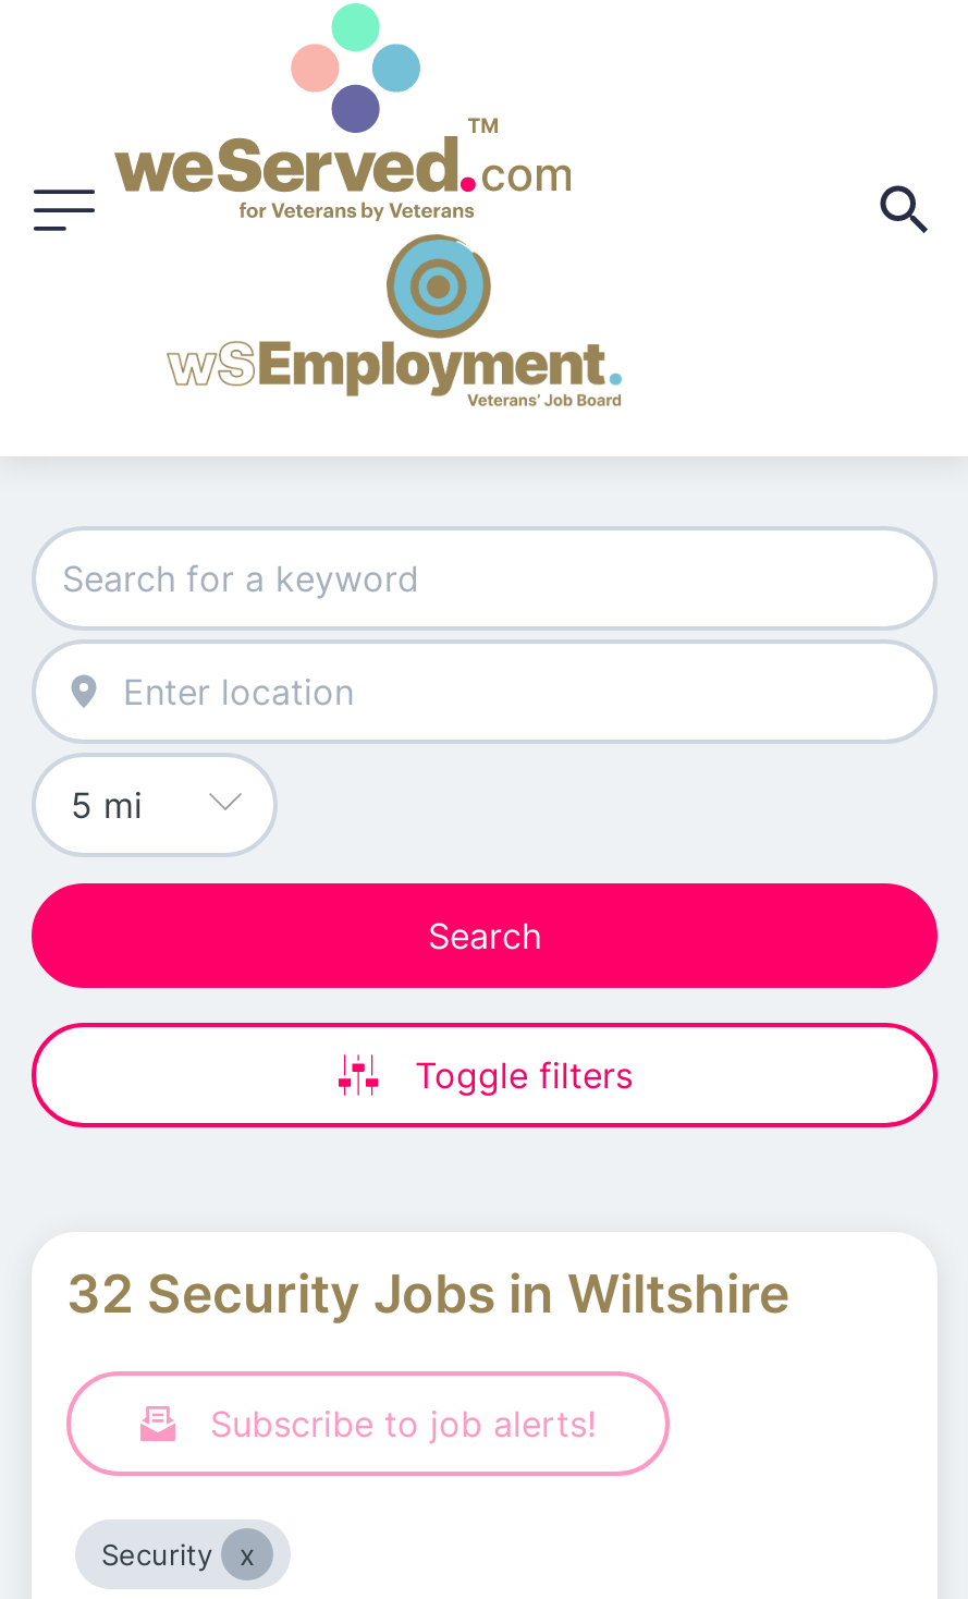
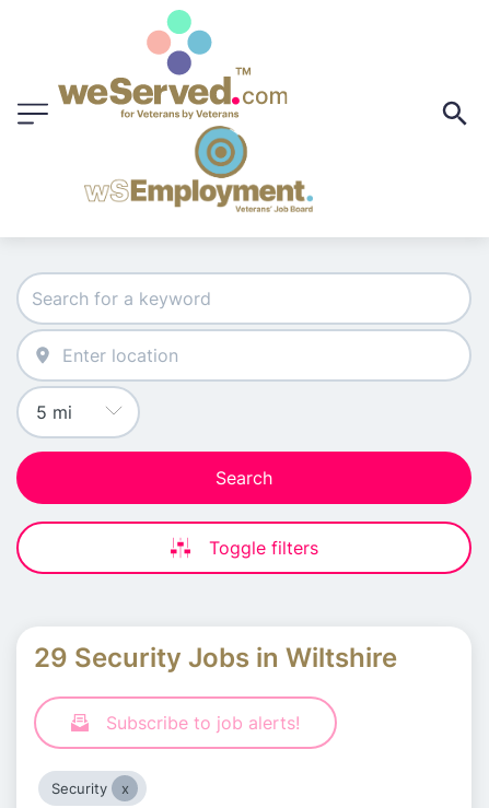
- 32 Security Jobs in Wiltshire
+ 29 Security Jobs in Wiltshire
